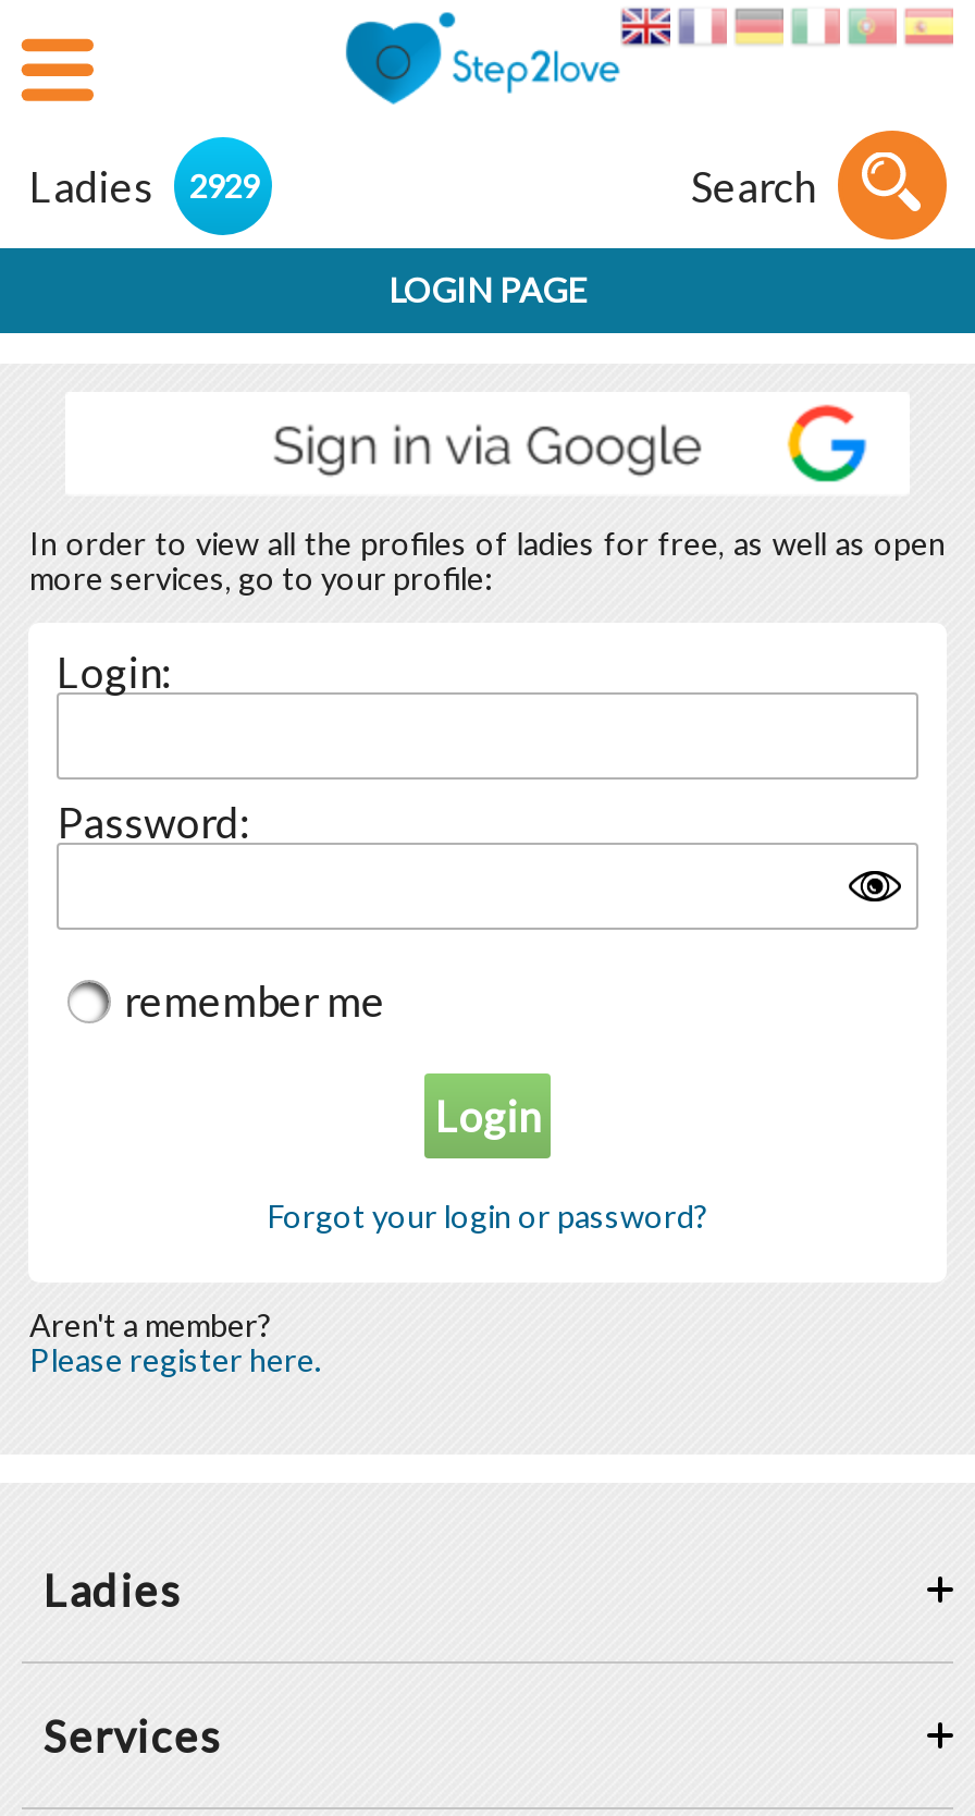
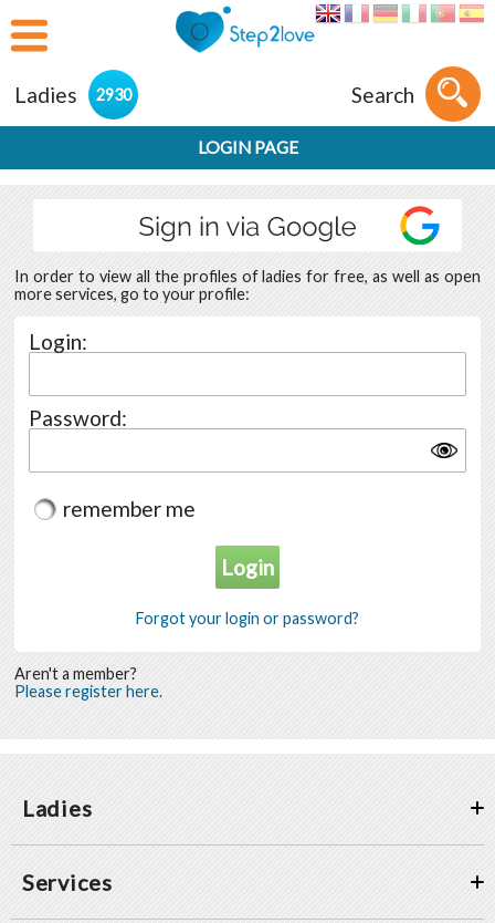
- Ladies 2929
+ Ladies 2930
